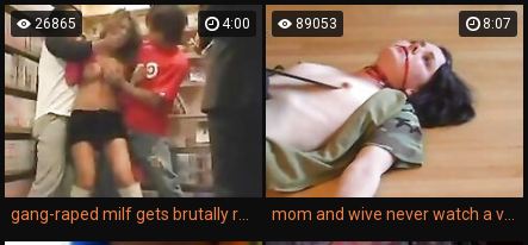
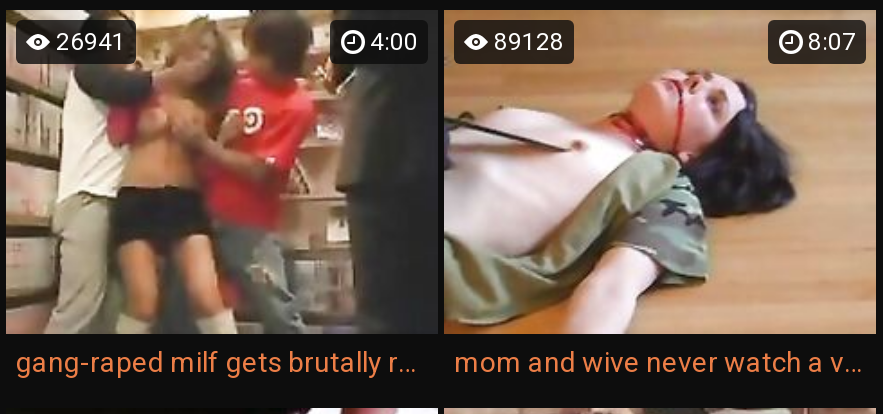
- 26865
+ 26941

- 89053
+ 89128
